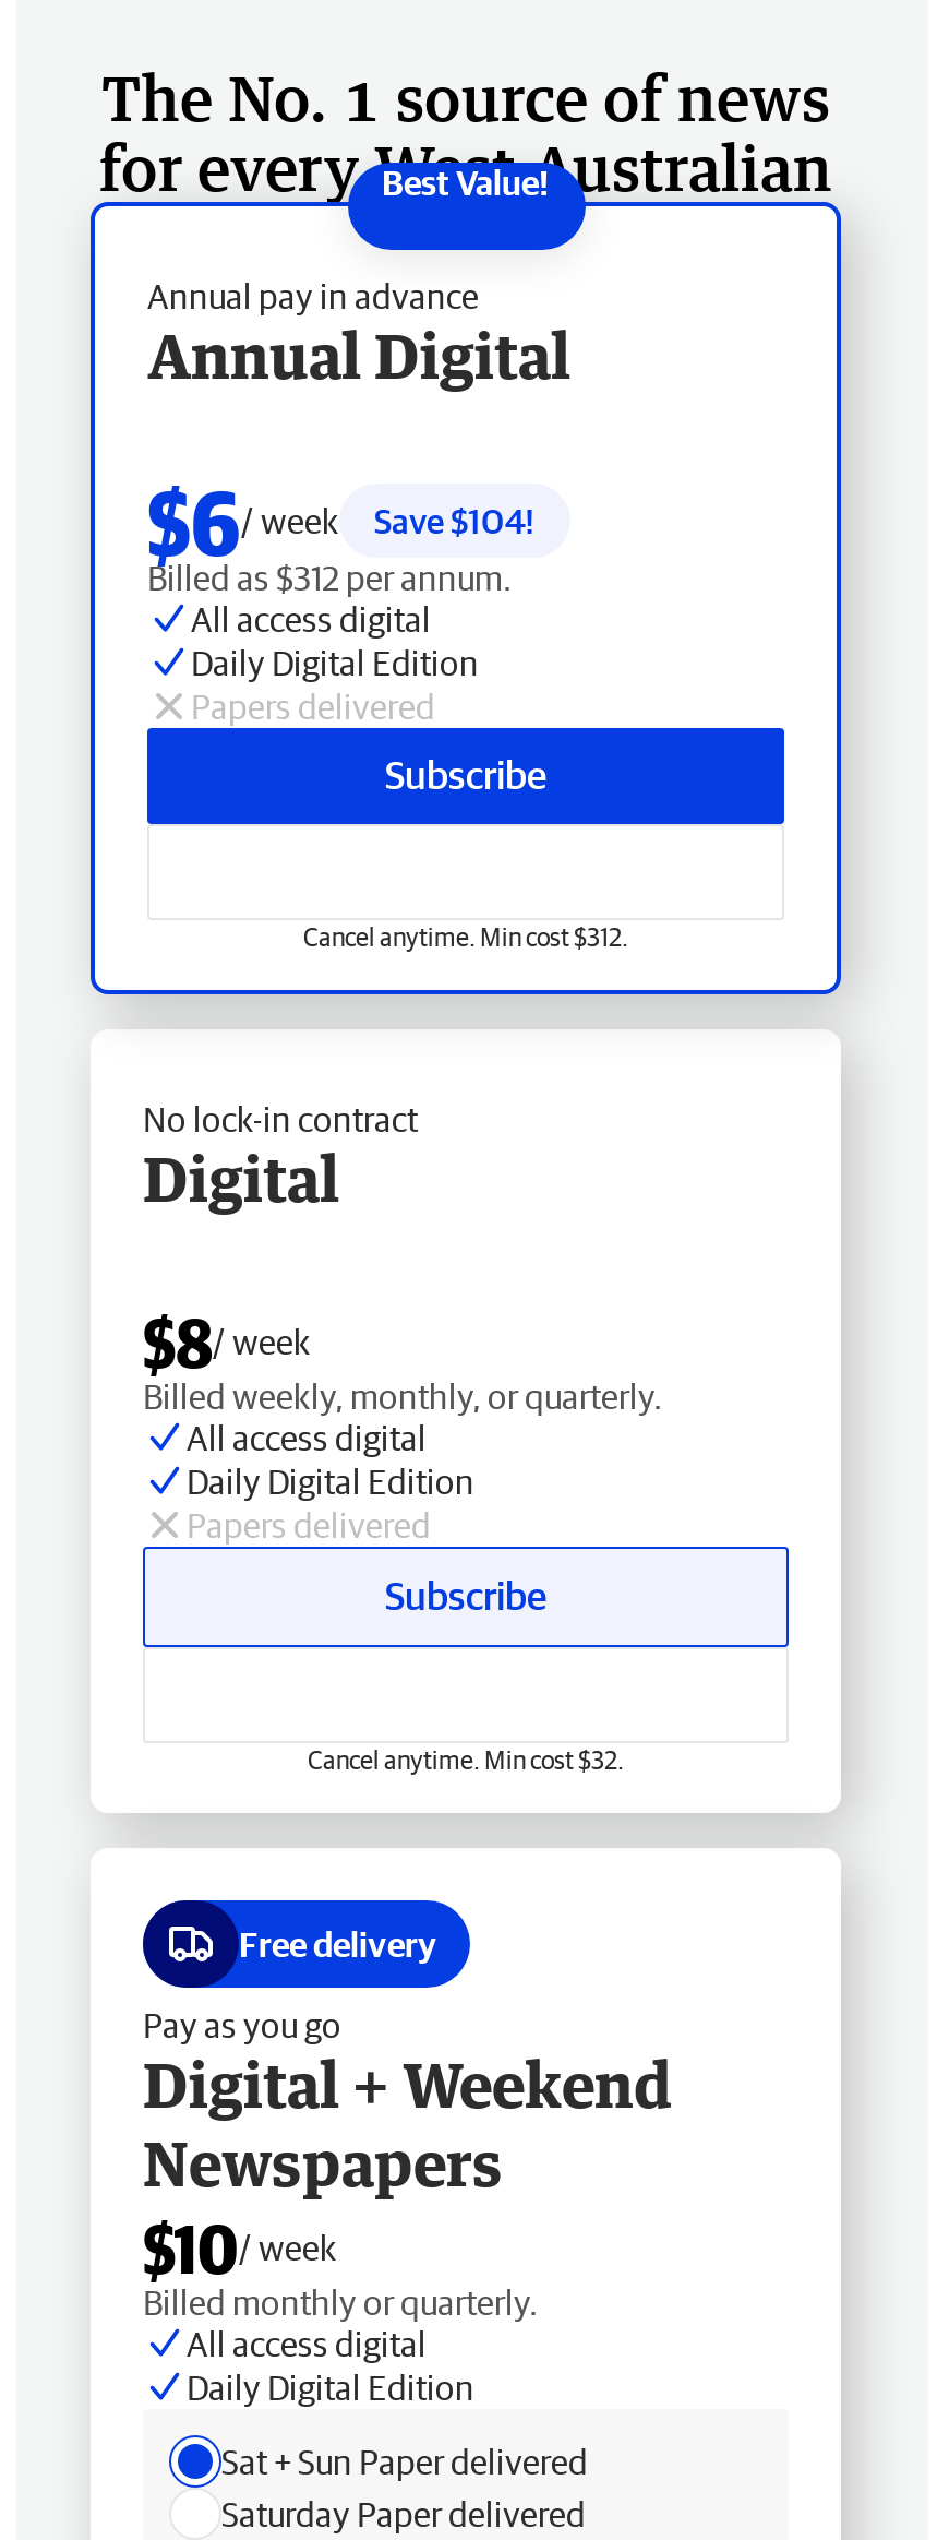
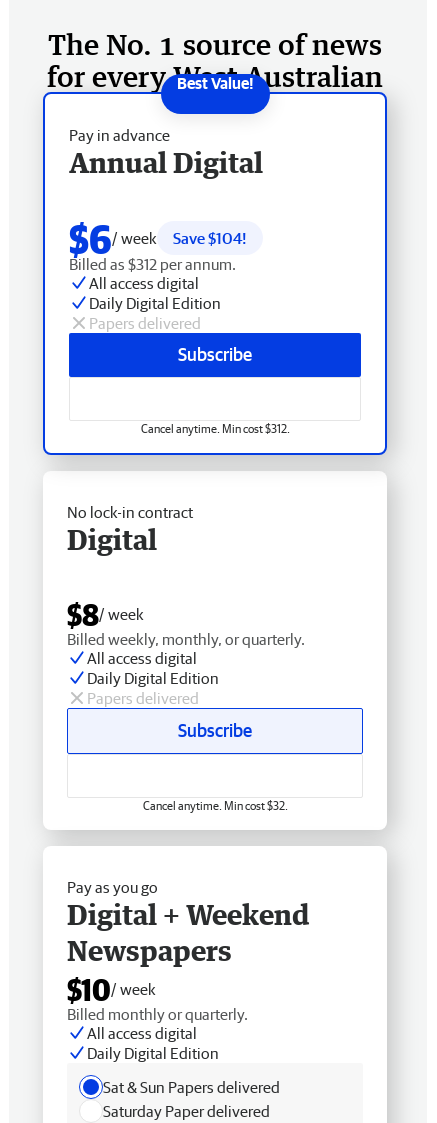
- Annual pay in advance
+ Pay in advance

- Free delivery

- Sat + Sun Paper delivered
+ Sat & Sun Papers delivered
